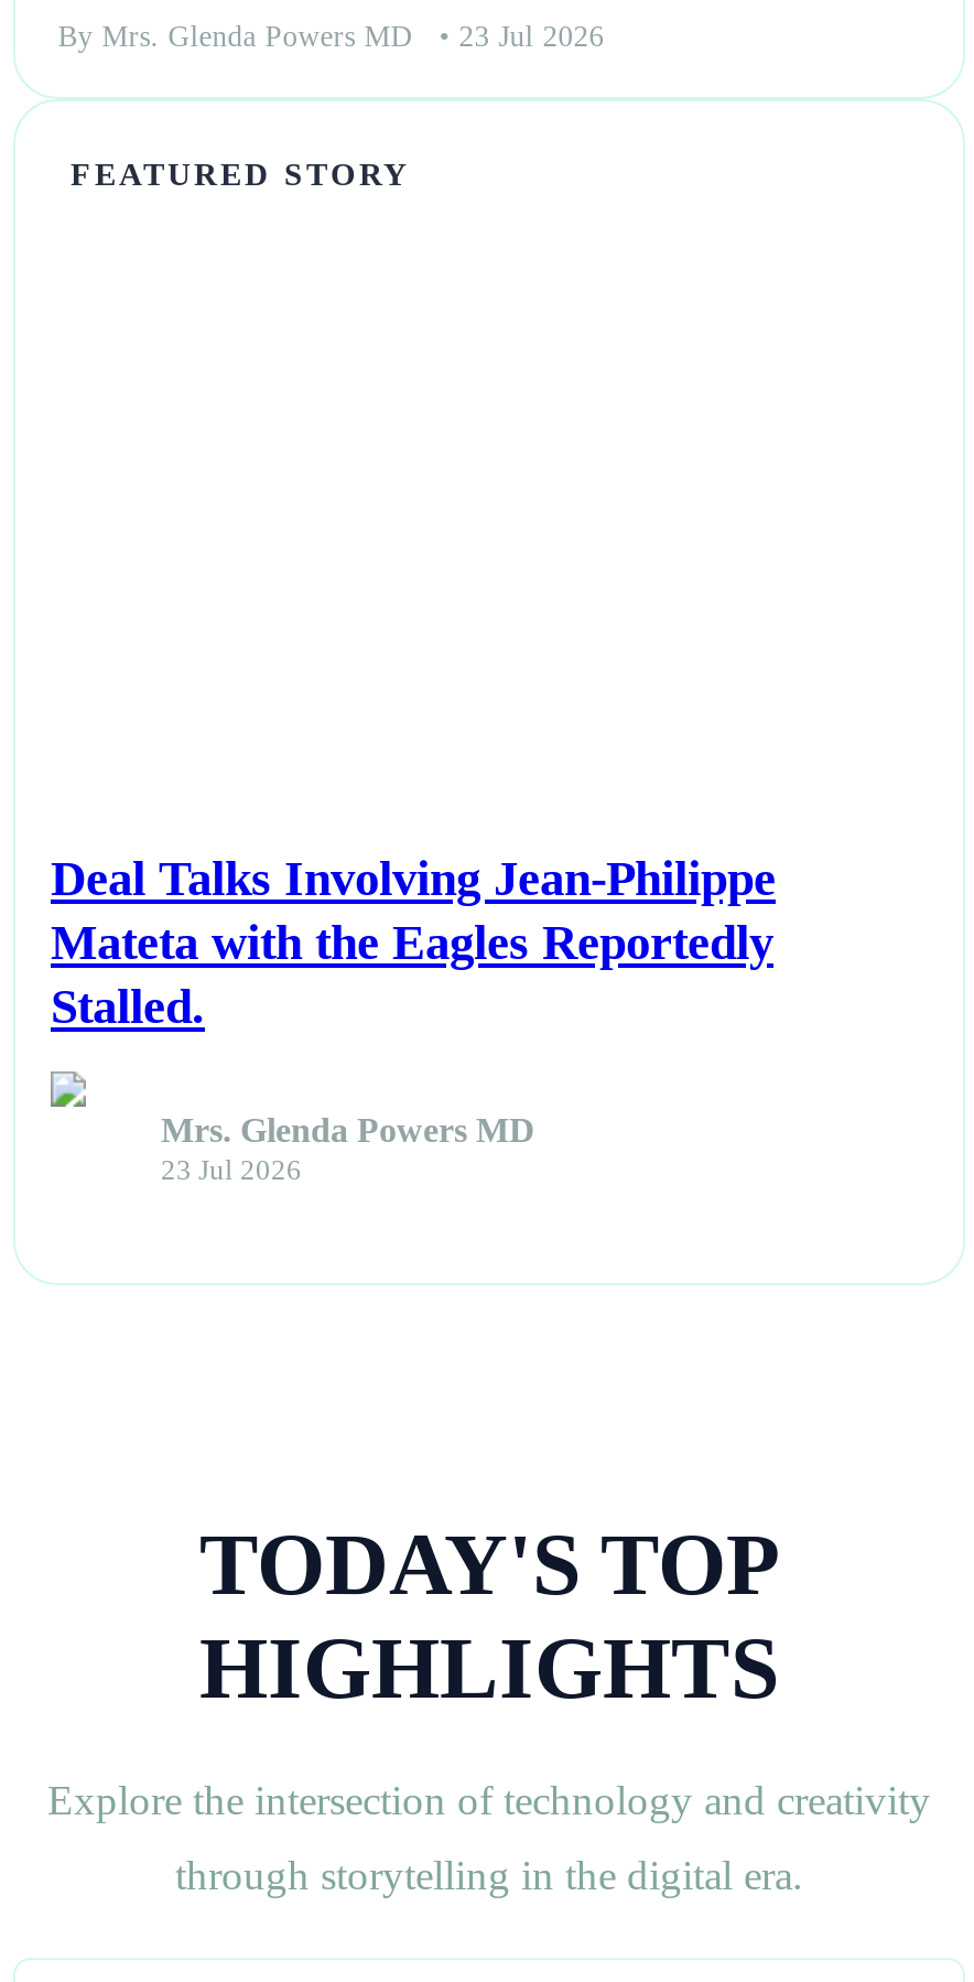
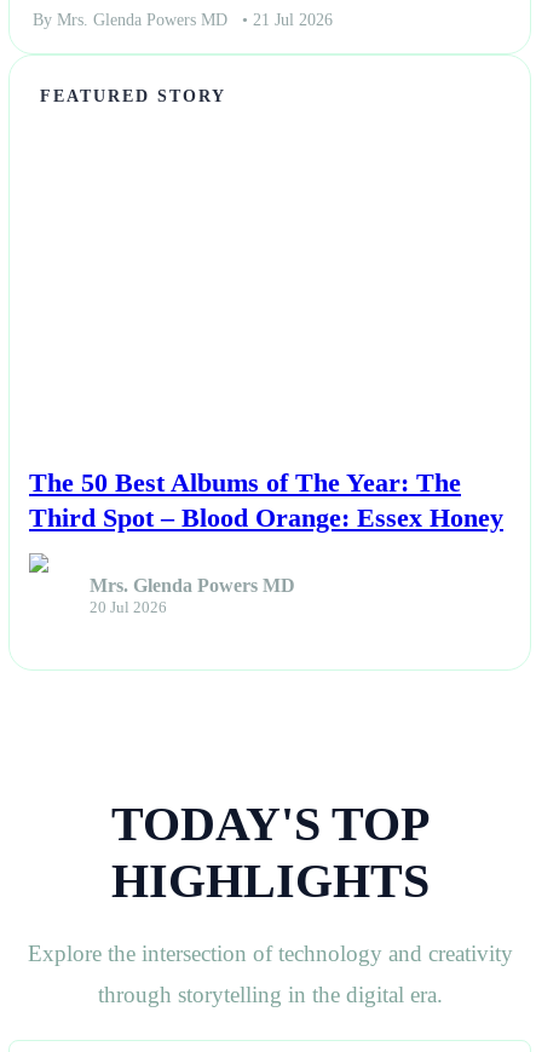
- By Mrs. Glenda Powers MD • 23 Jul 2026
+ By Mrs. Glenda Powers MD • 21 Jul 2026

- Deal Talks Involving Jean-Philippe
- Mateta with the Eagles Reportedly
- Stalled.
+ The 50 Best Albums of The Year: The
+ Third Spot – Blood Orange: Essex Honey

- 23 Jul 2026
+ 20 Jul 2026
